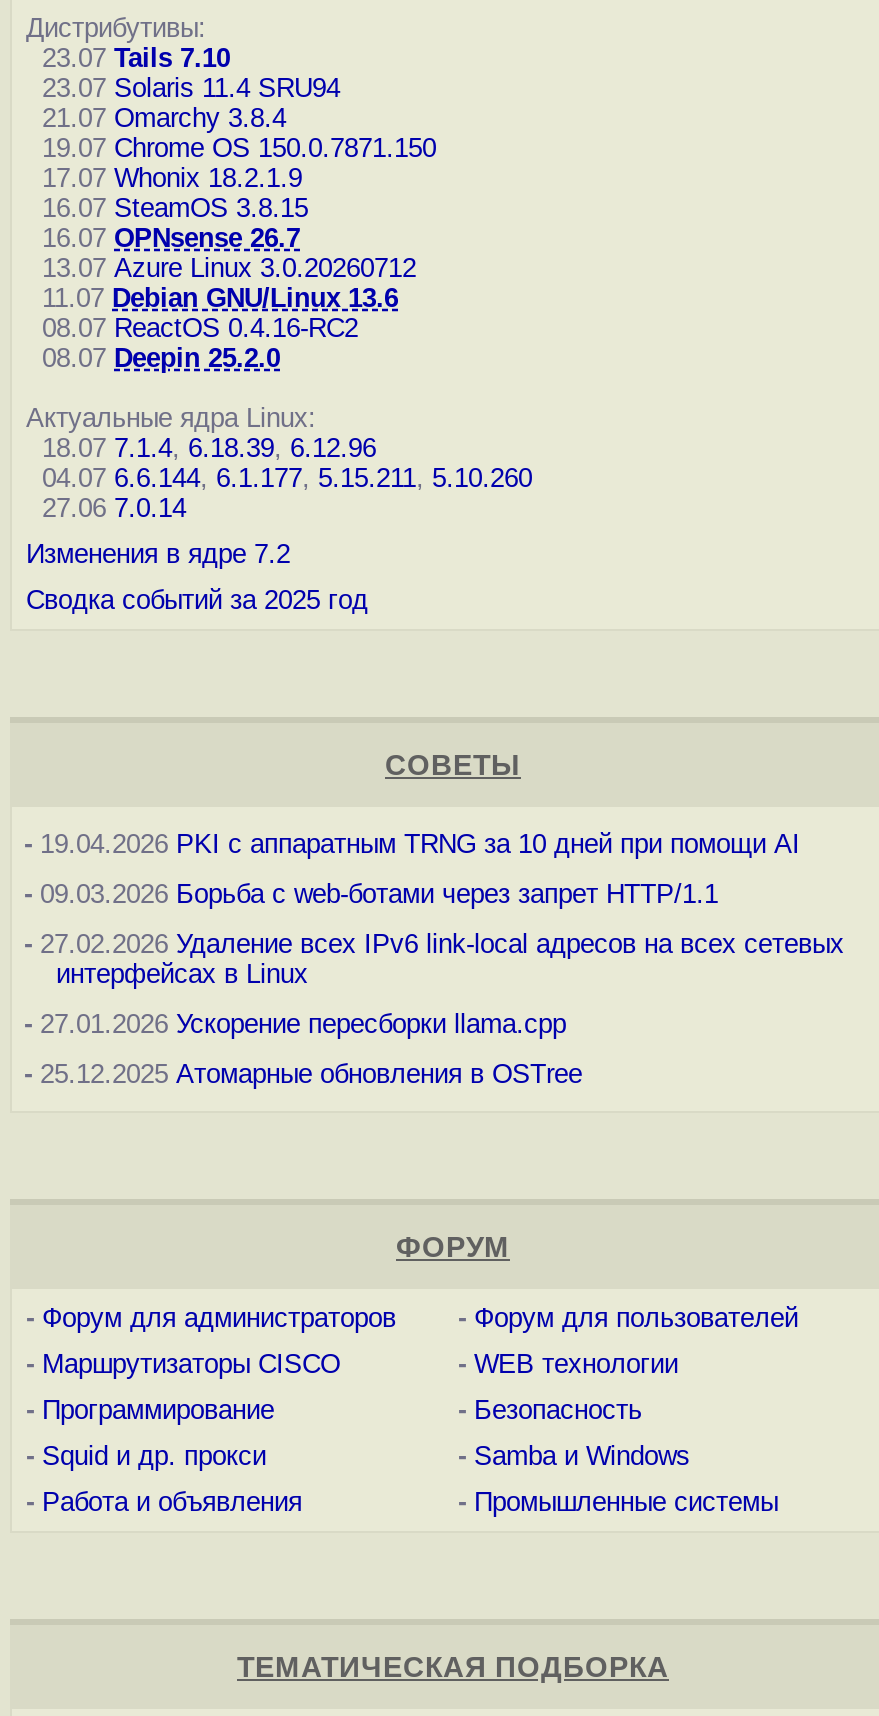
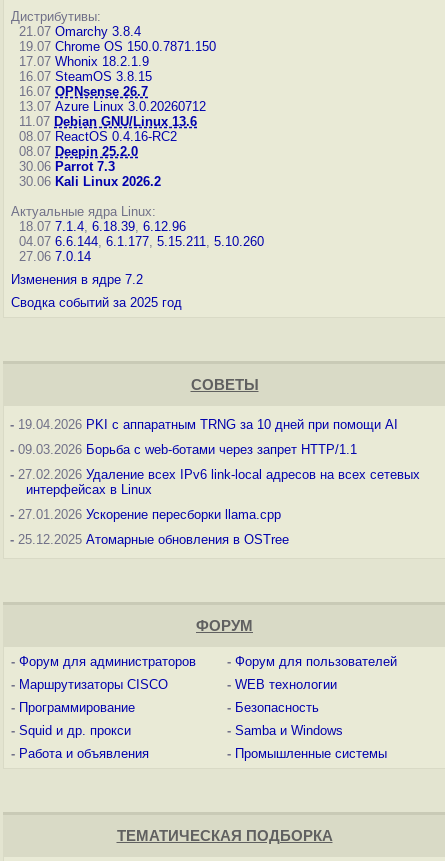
- 23.07 Tails 7.10
- 23.07 Solaris 11.4 SRU94

moved up: 21.07 Omarchy 3.8.4 | 19.07 Chrome OS 150.0.7871.150 | 17.07 Whonix 18.2.1.9 | ... | 08.07 ReactOS 0.4.16-RC2 | 08.07 Deepin 25.2.0

+ 30.06 Parrot 7.3
+ 30.06 Kali Linux 2026.2
